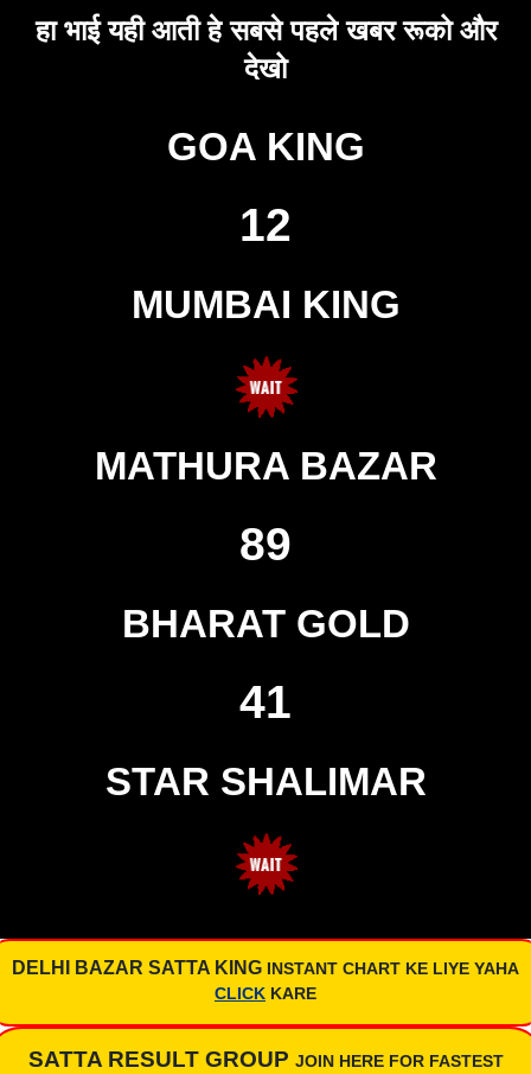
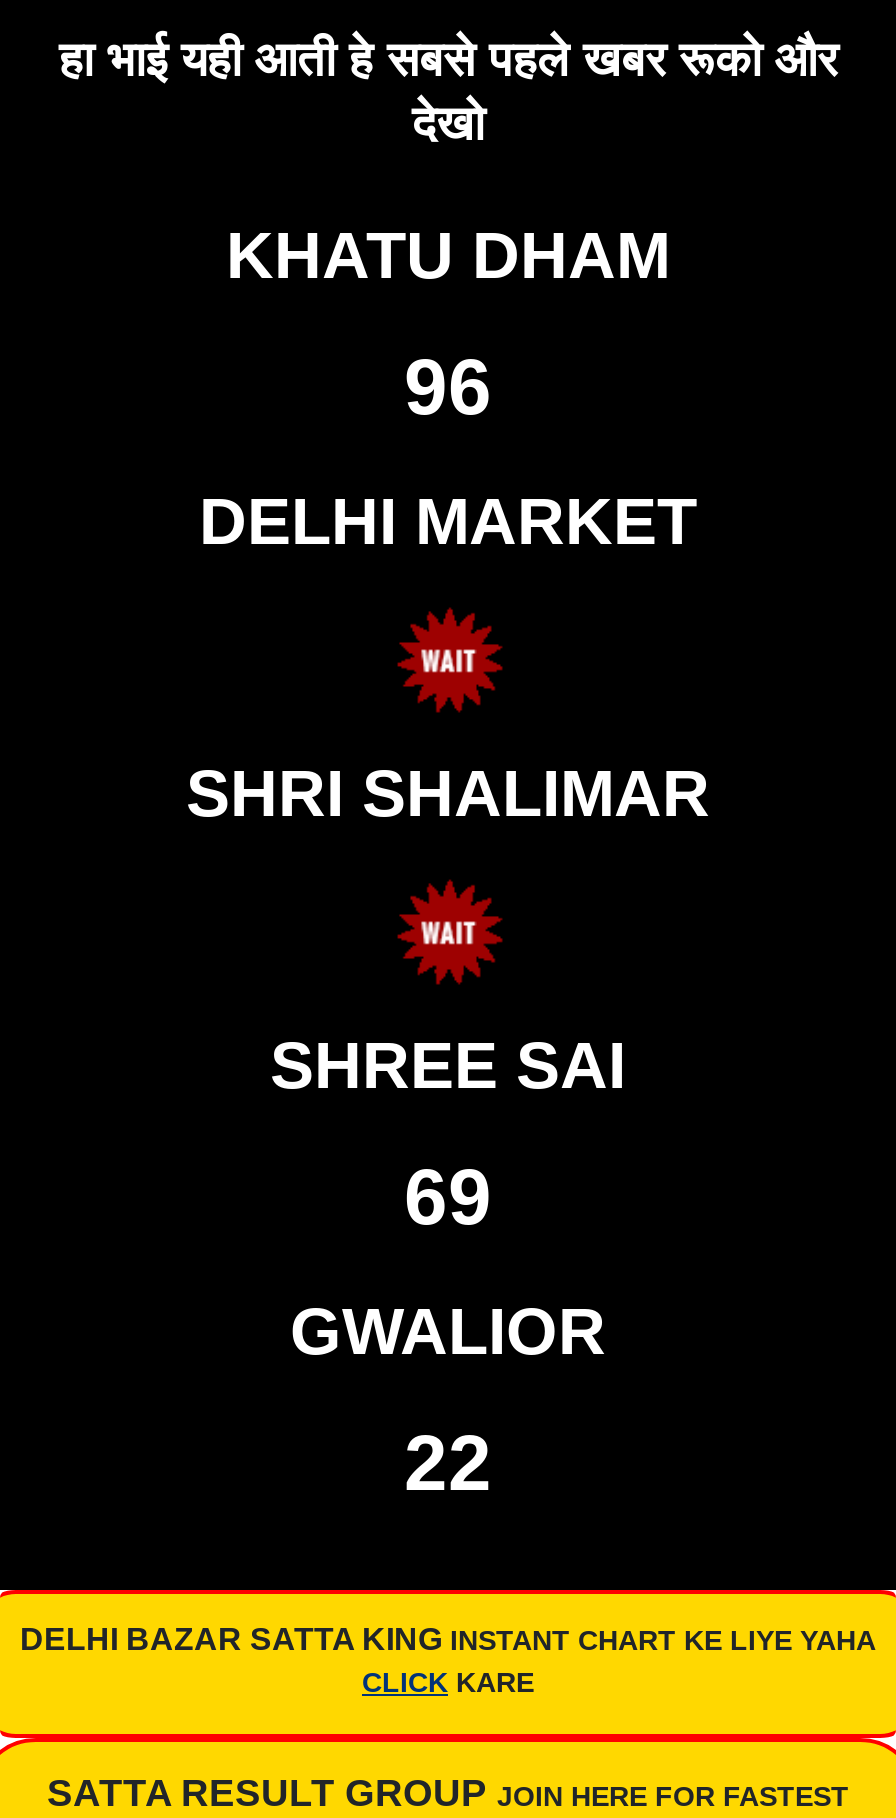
- GOA KING
+ KHATU DHAM

- 12
+ 96

- MUMBAI KING
+ DELHI MARKET

- MATHURA BAZAR
+ SHRI SHALIMAR

- 89
+ SHREE SAI

- BHARAT GOLD
+ 69

- 41
+ GWALIOR

- STAR SHALIMAR
+ 22
